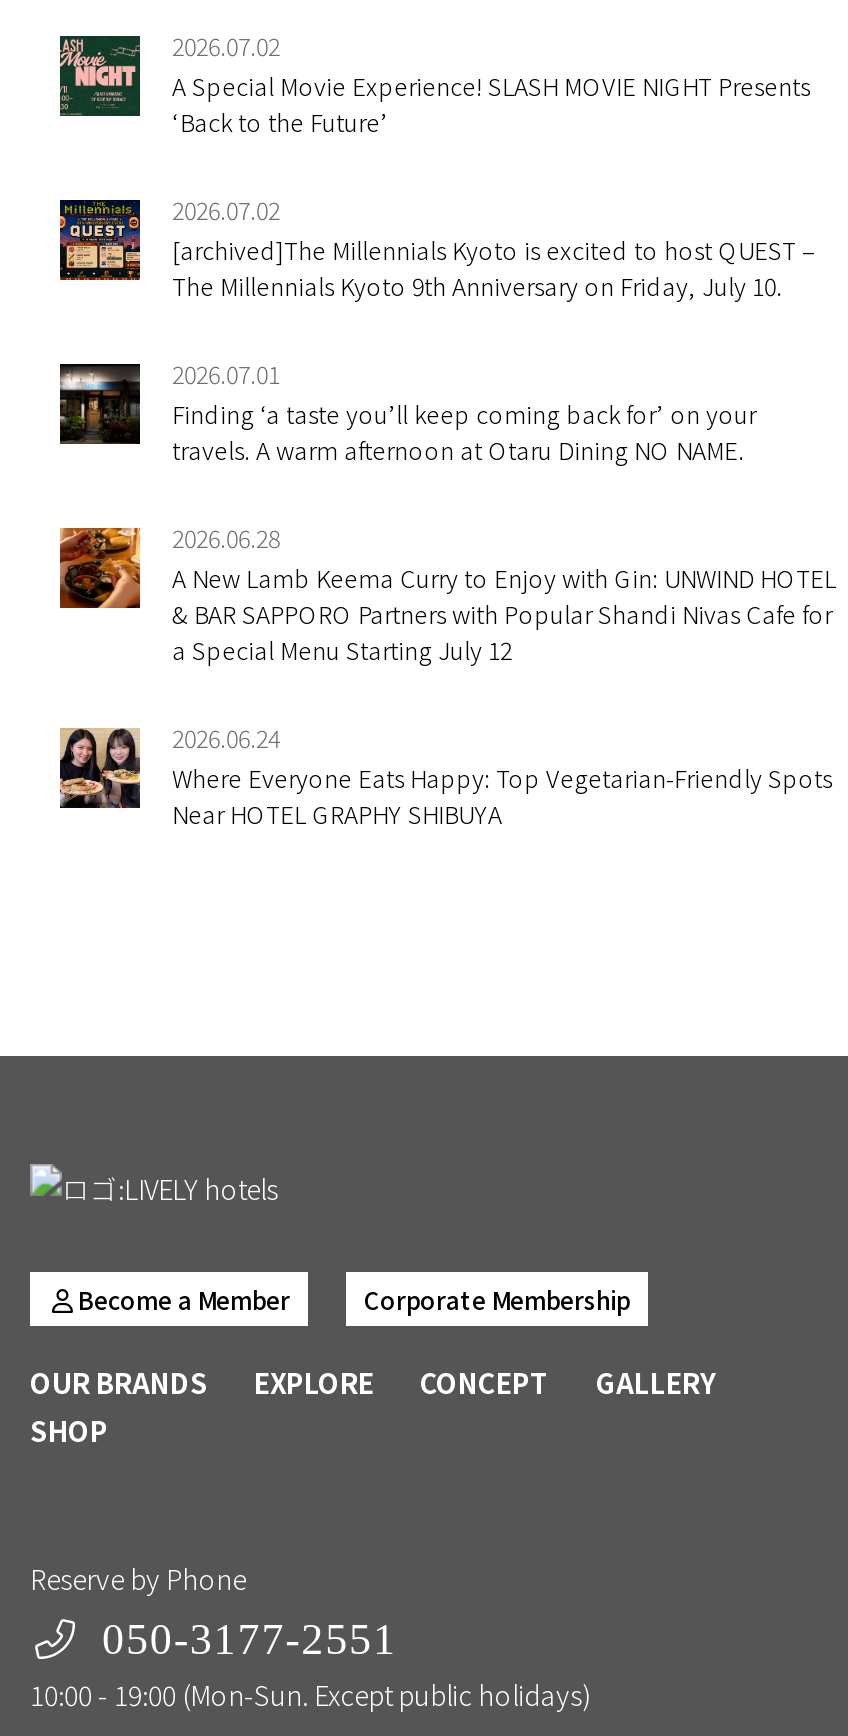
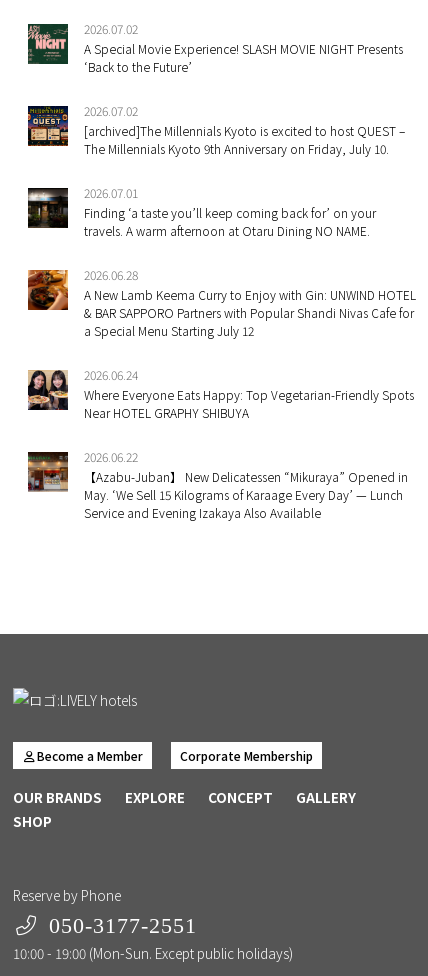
+ [image]
+ 2026.06.22
+ 【Azabu-Juban】 New Delicatessen “Mikuraya” Opened in
+ May. ‘We Sell 15 Kilograms of Karaage Every Day’ — Lunch
+ Service and Evening Izakaya Also Available
